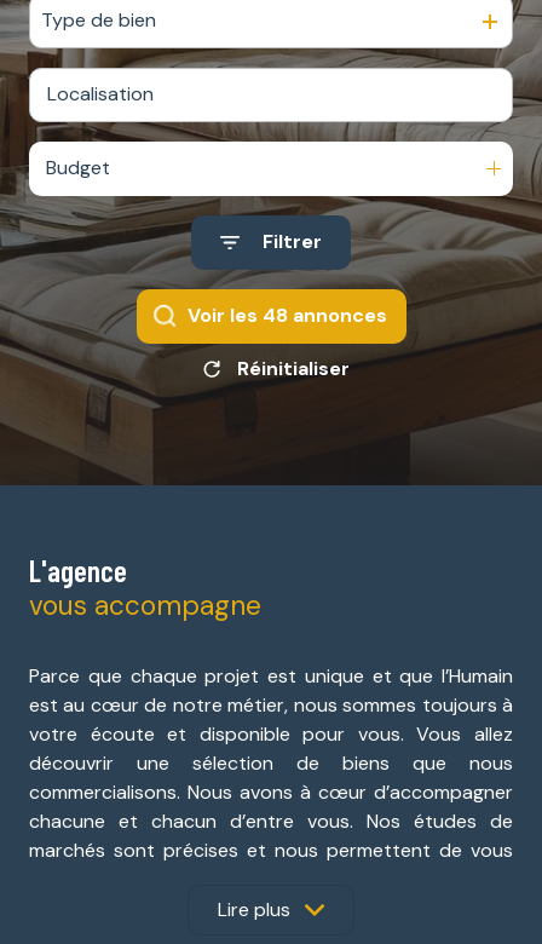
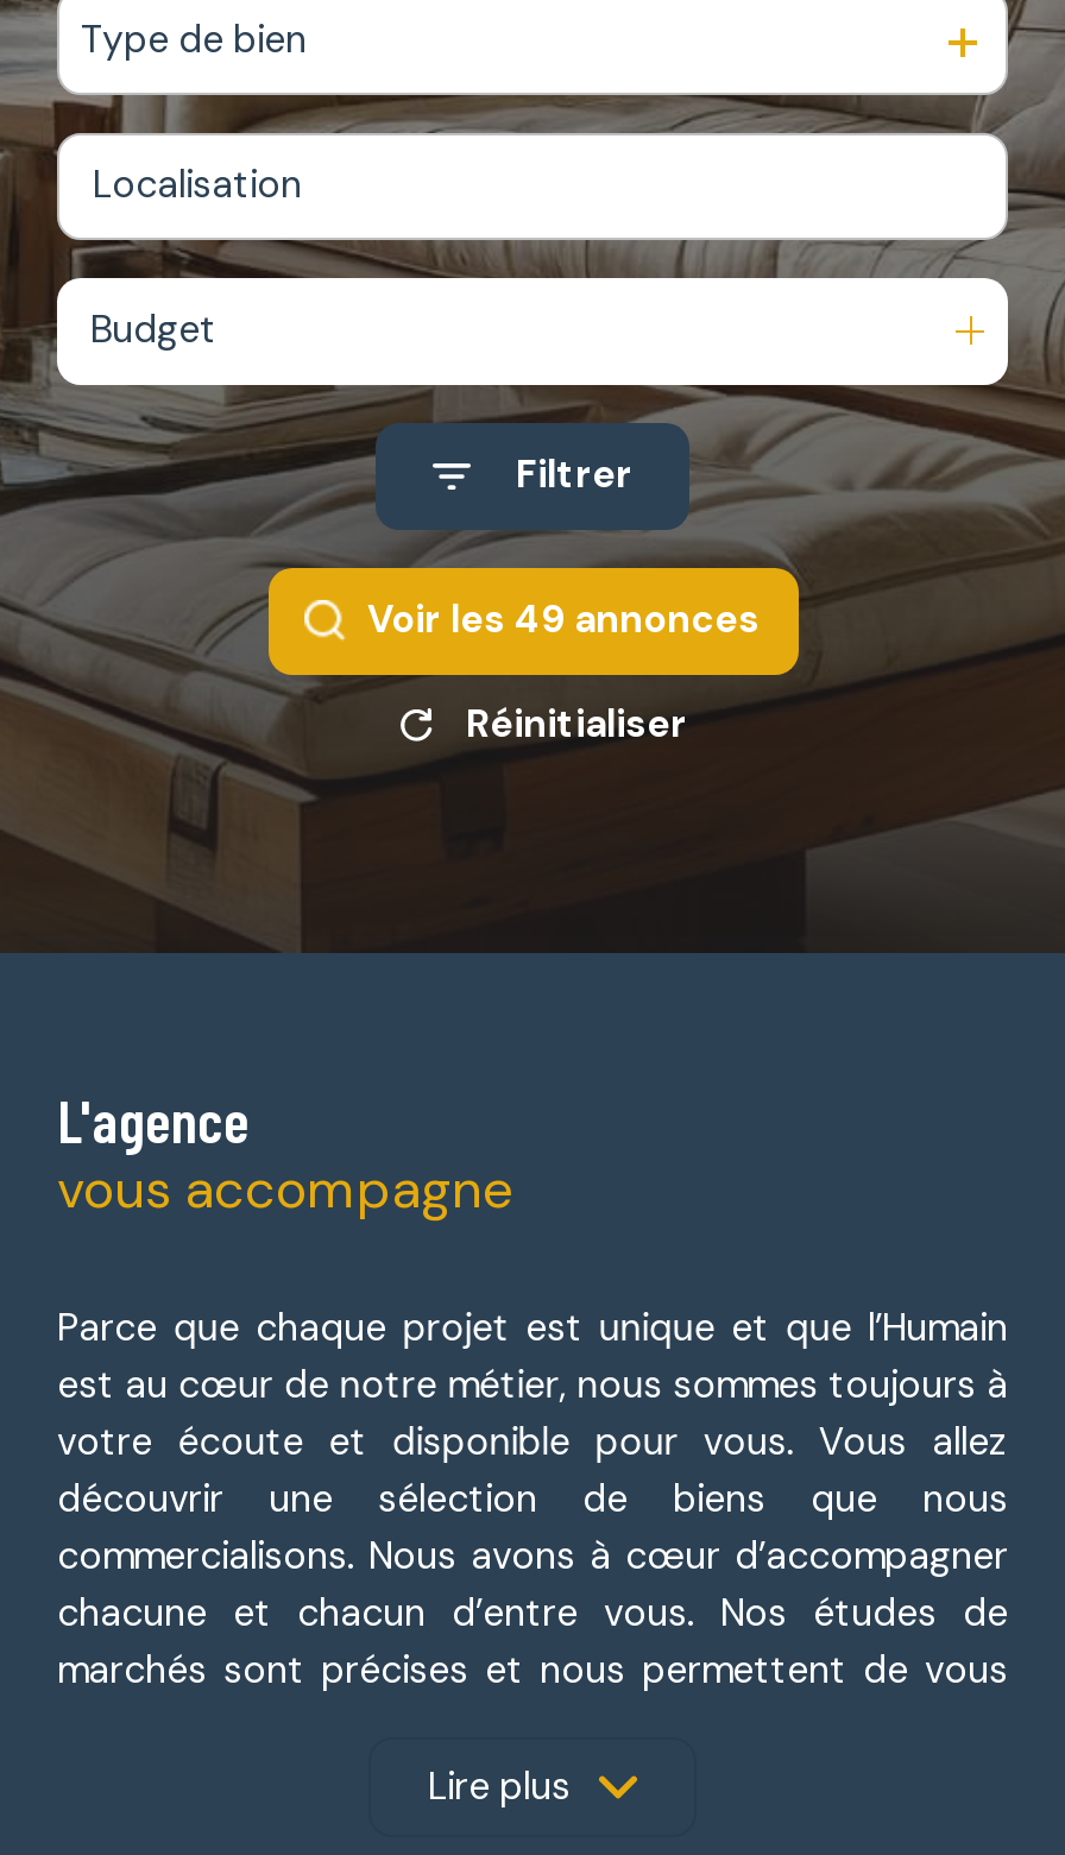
- Voir les 48 annonces
+ Voir les 49 annonces
